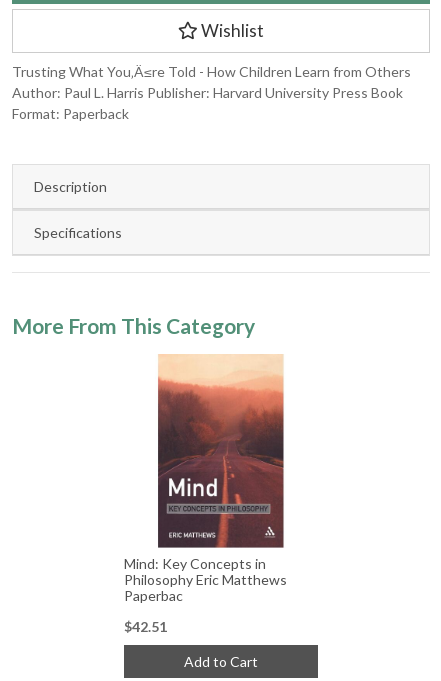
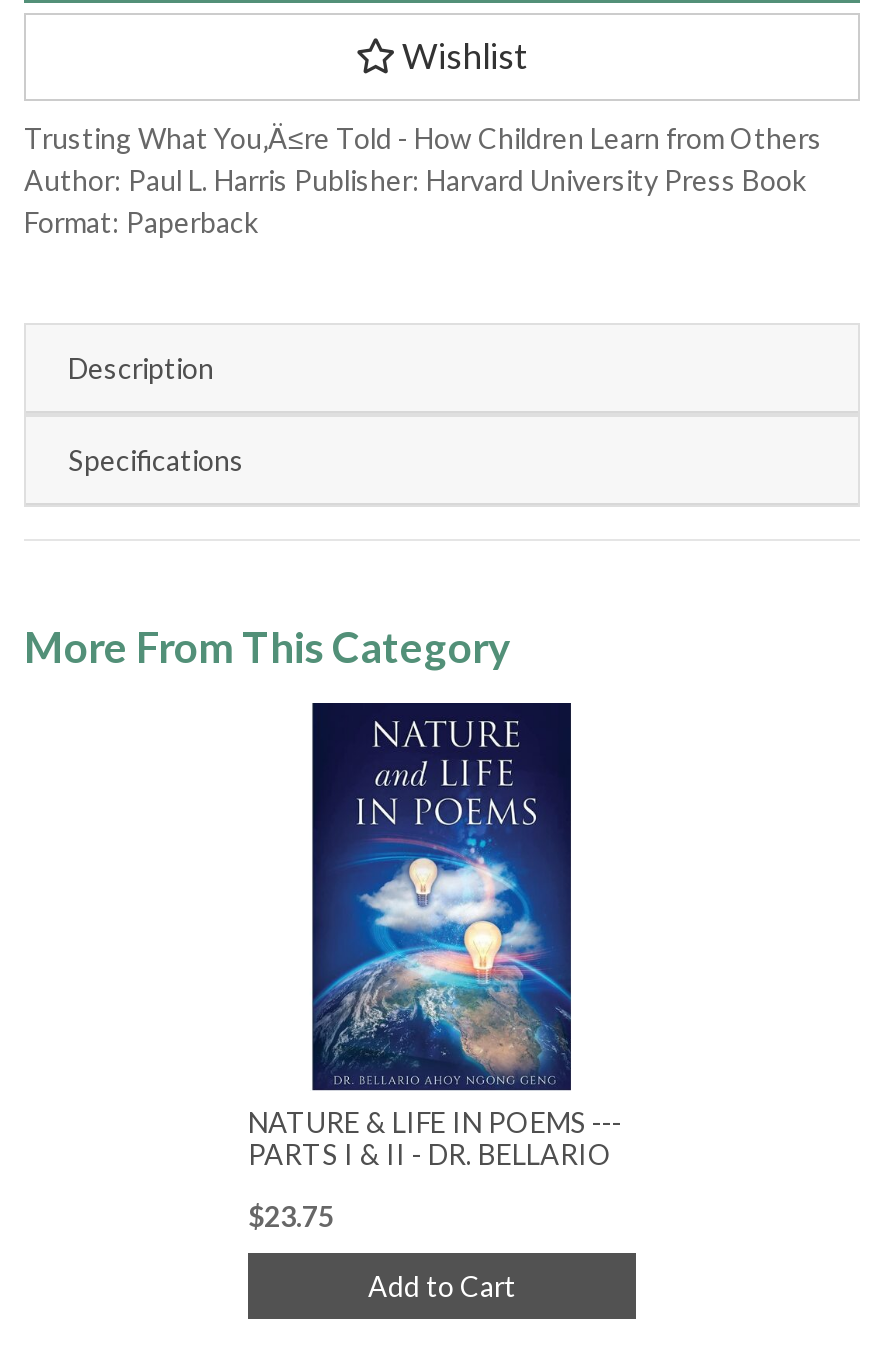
- [image]
- Mind: Key Concepts in
- Philosophy Eric Matthews
- Paperbac
+ [image]
+ NATURE & LIFE IN POEMS ---
+ PARTS I & II - DR. BELLARIO

- $42.51
+ $23.75
